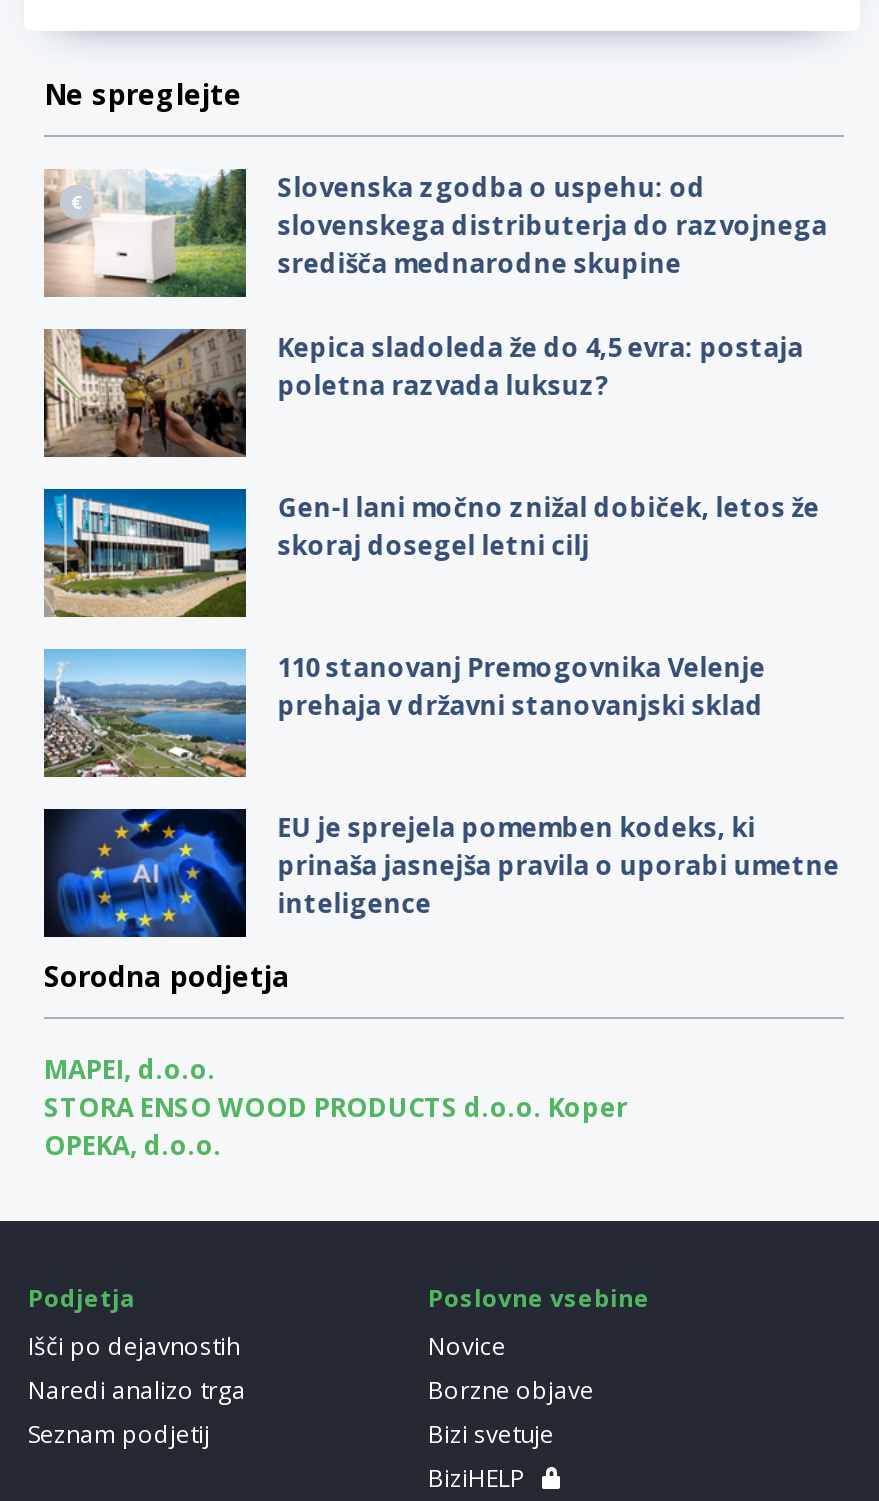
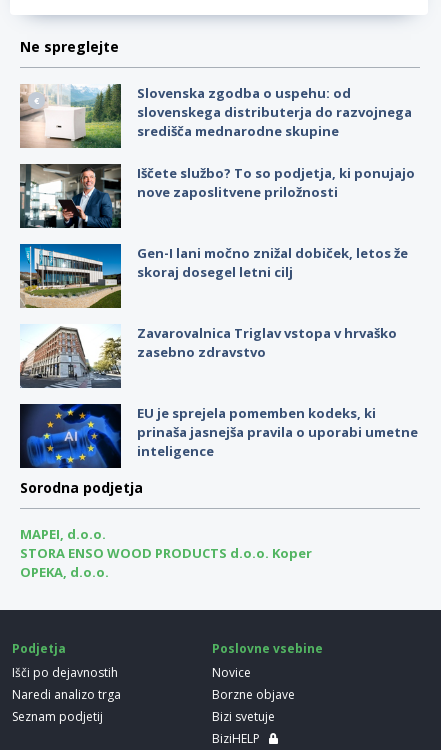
- [image]
- Kepica sladoleda že do 4,5 evra: postaja
- poletna razvada luksuz?
+ [image]
+ Iščete službo? To so podjetja, ki ponujajo
+ nove zaposlitvene priložnosti

- [image]
- 110 stanovanj Premogovnika Velenje
- prehaja v državni stanovanjski sklad
+ [image]
+ Zavarovalnica Triglav vstopa v hrvaško
+ zasebno zdravstvo
